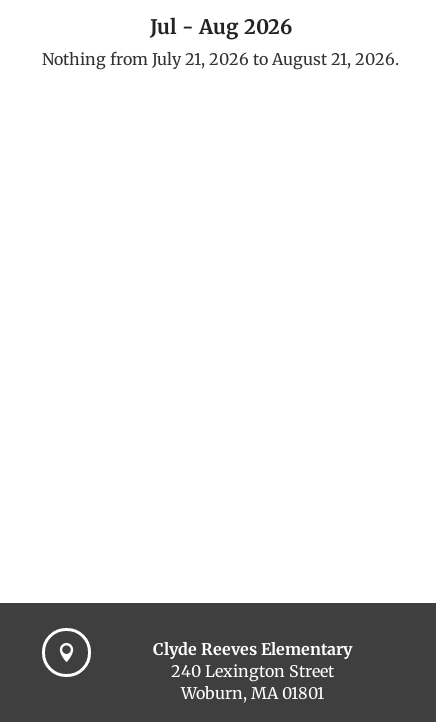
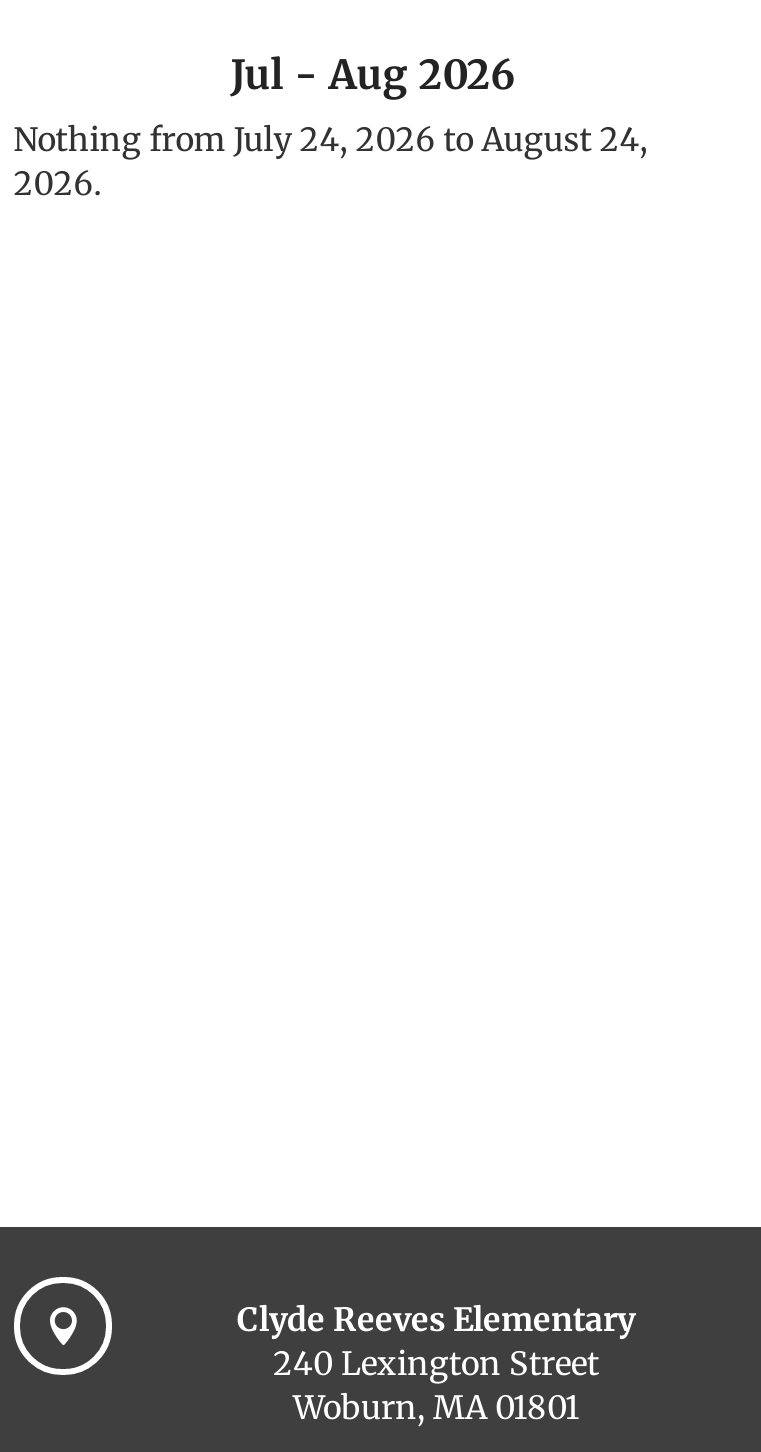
- Nothing from July 21, 2026 to August 21, 2026.
+ Nothing from July 24, 2026 to August 24,
+ 2026.
